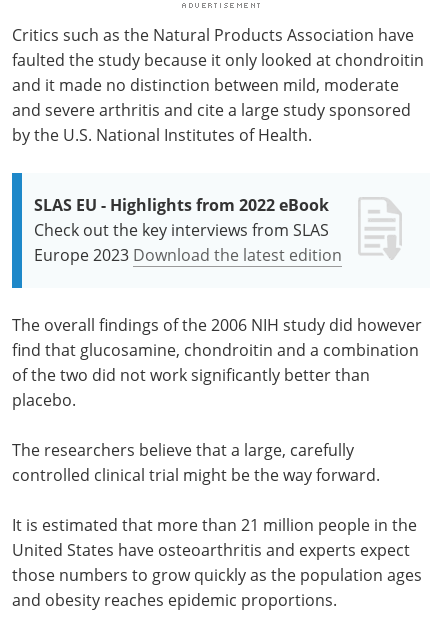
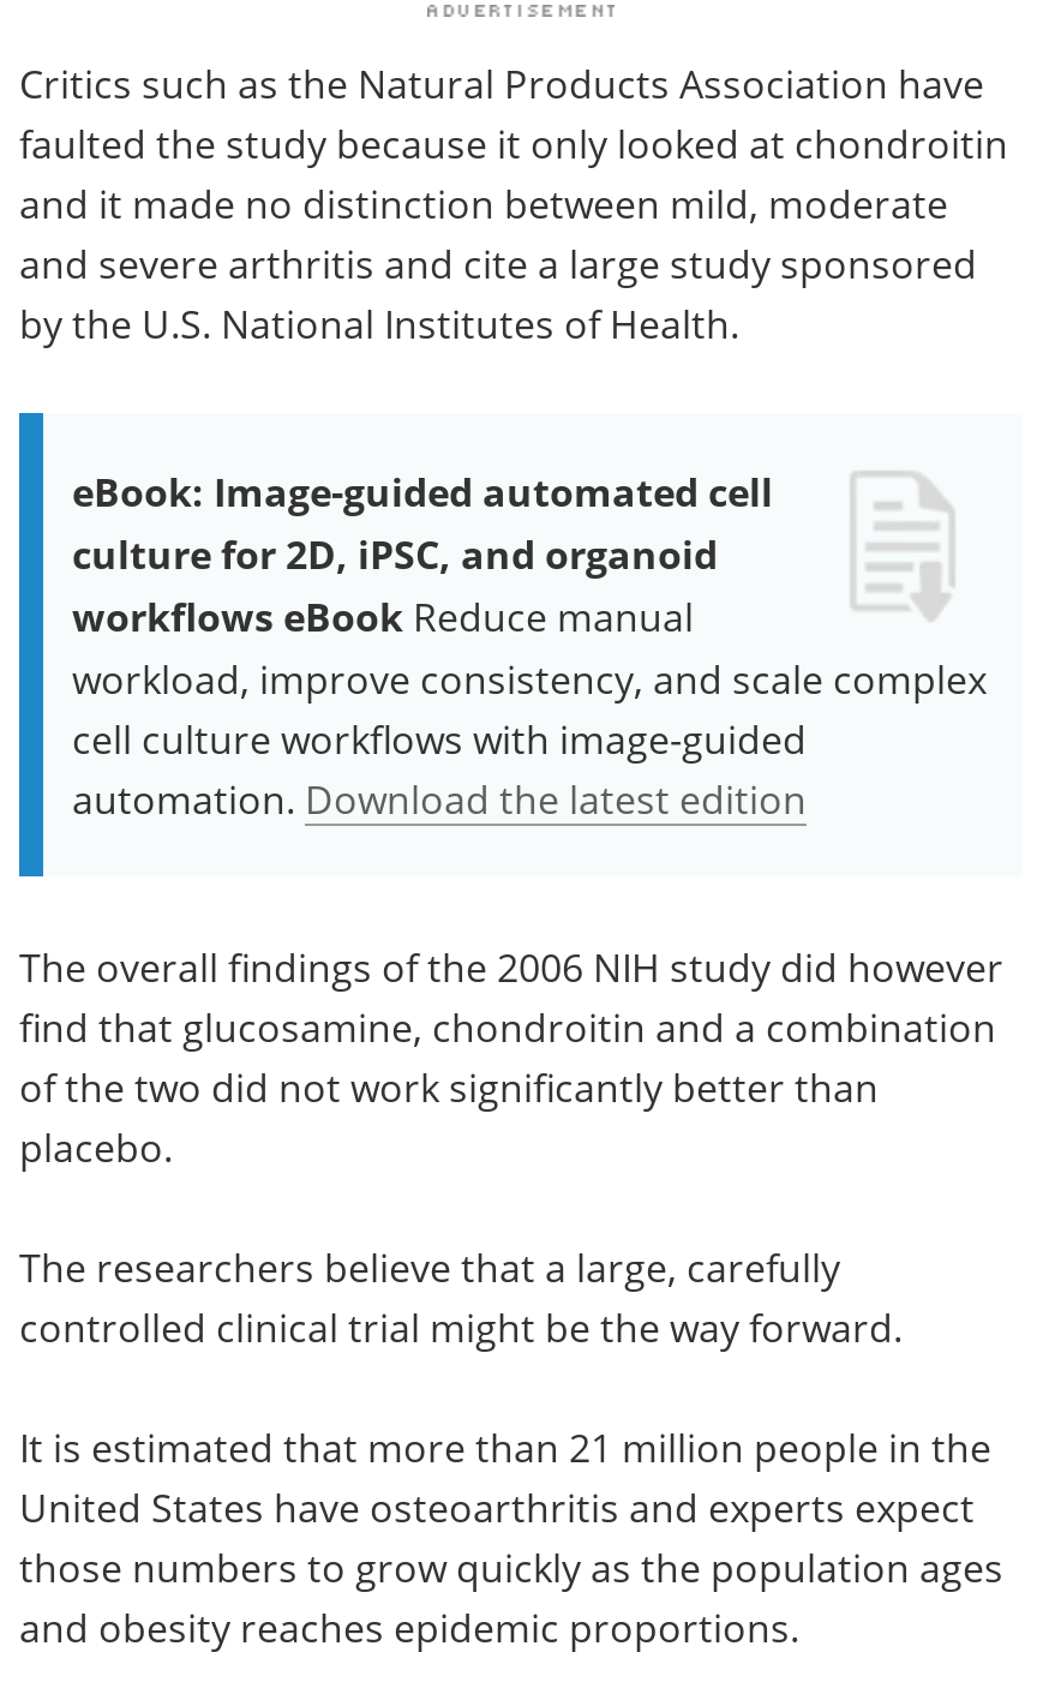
- SLAS EU - Highlights from 2022 eBook
- Check out the key interviews from SLAS
- Europe 2023 Download the latest edition
+ eBook: Image-guided automated cell
+ culture for 2D, iPSC, and organoid
+ workflows eBook Reduce manual
+ workload, improve consistency, and scale complex
+ cell culture workflows with image-guided
+ automation. Download the latest edition
